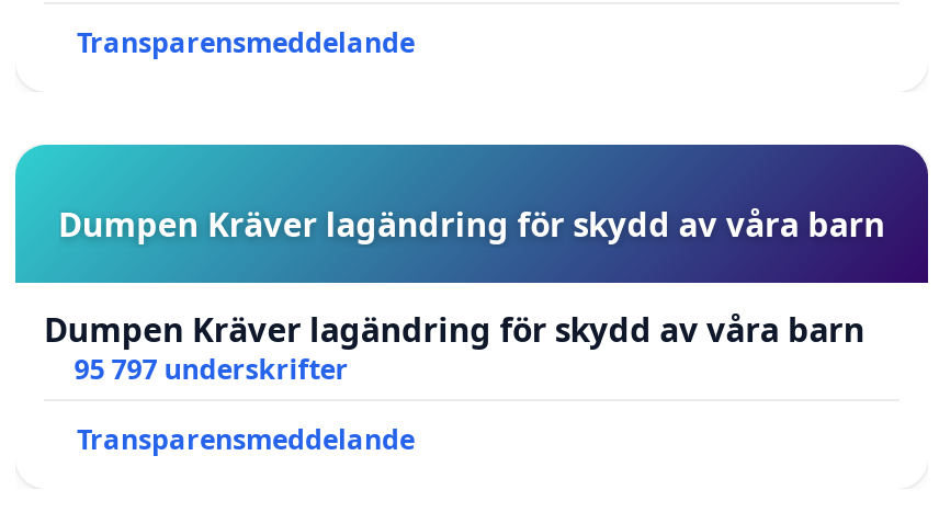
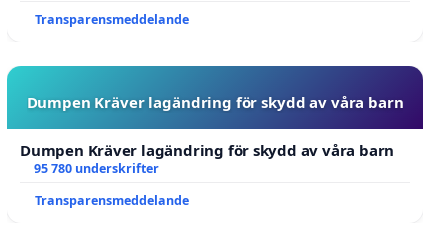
- 95 797 underskrifter
+ 95 780 underskrifter
